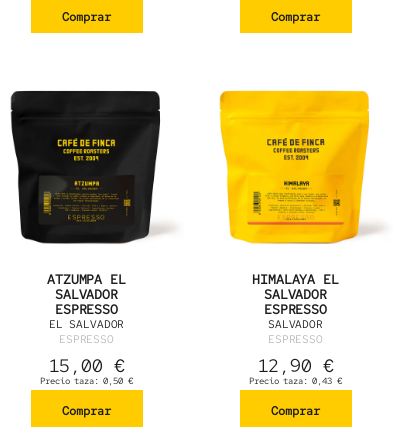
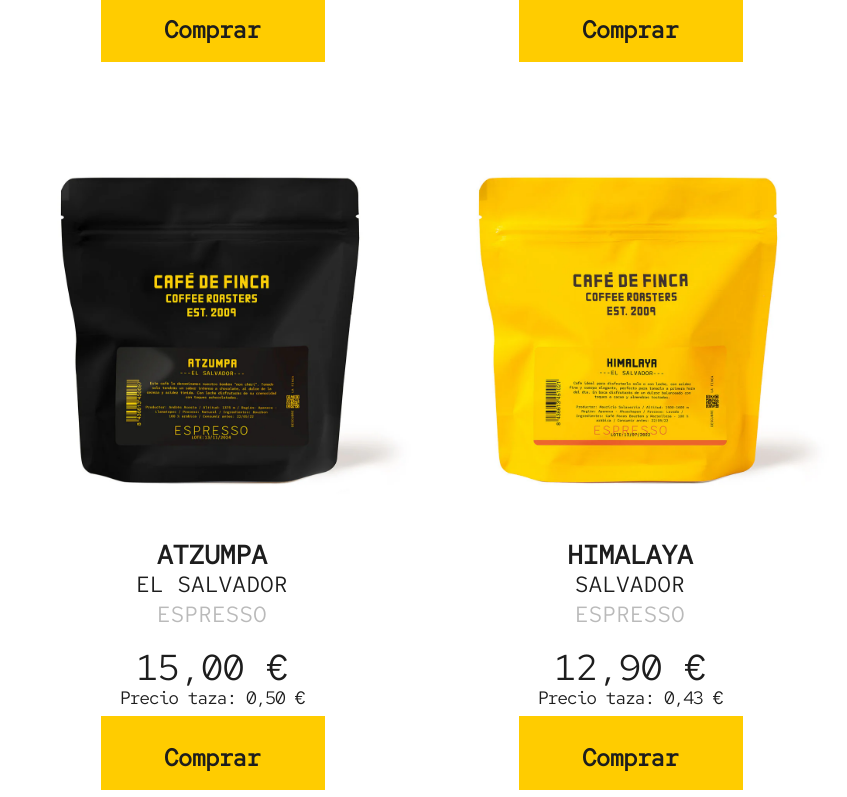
- ATZUMPA EL
- SALVADOR
- ESPRESSO
+ ATZUMPA

- HIMALAYA EL
- SALVADOR
- ESPRESSO
+ HIMALAYA
